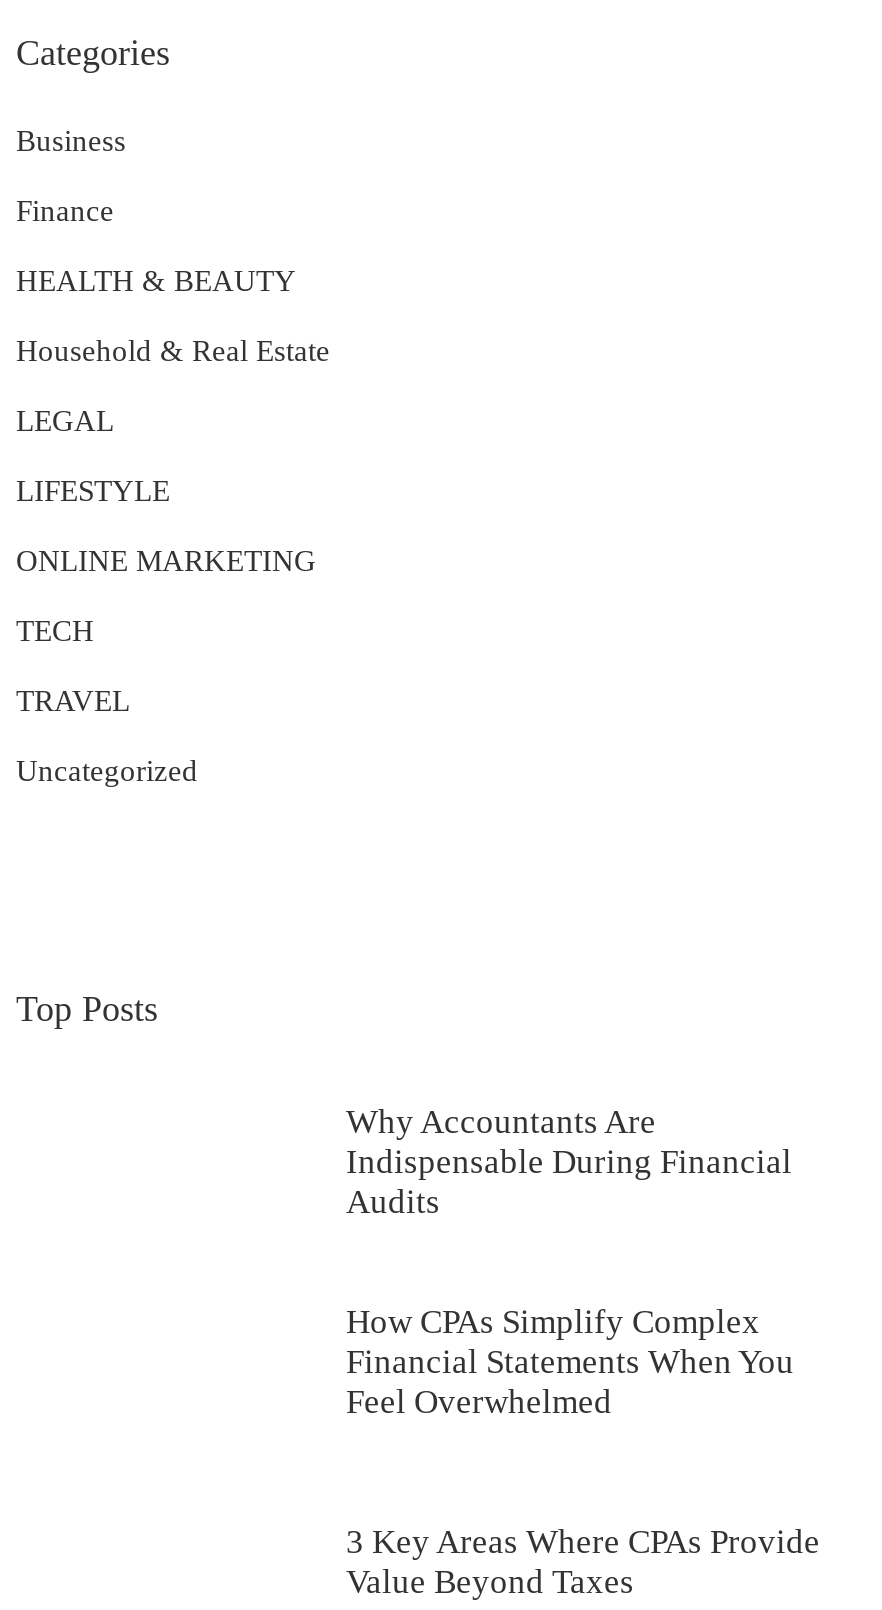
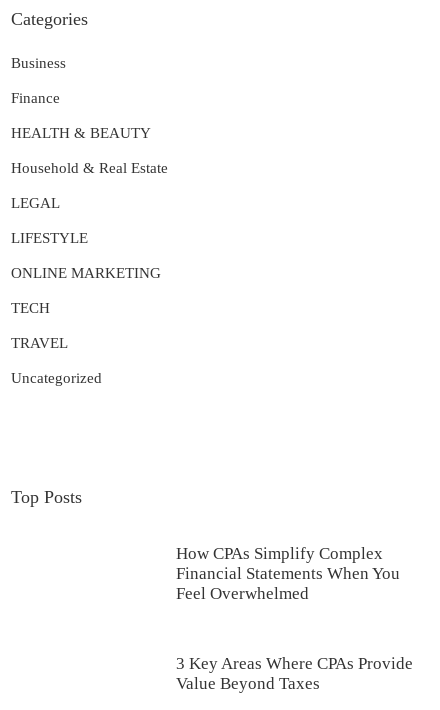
- Why Accountants Are
- Indispensable During Financial
- Audits
